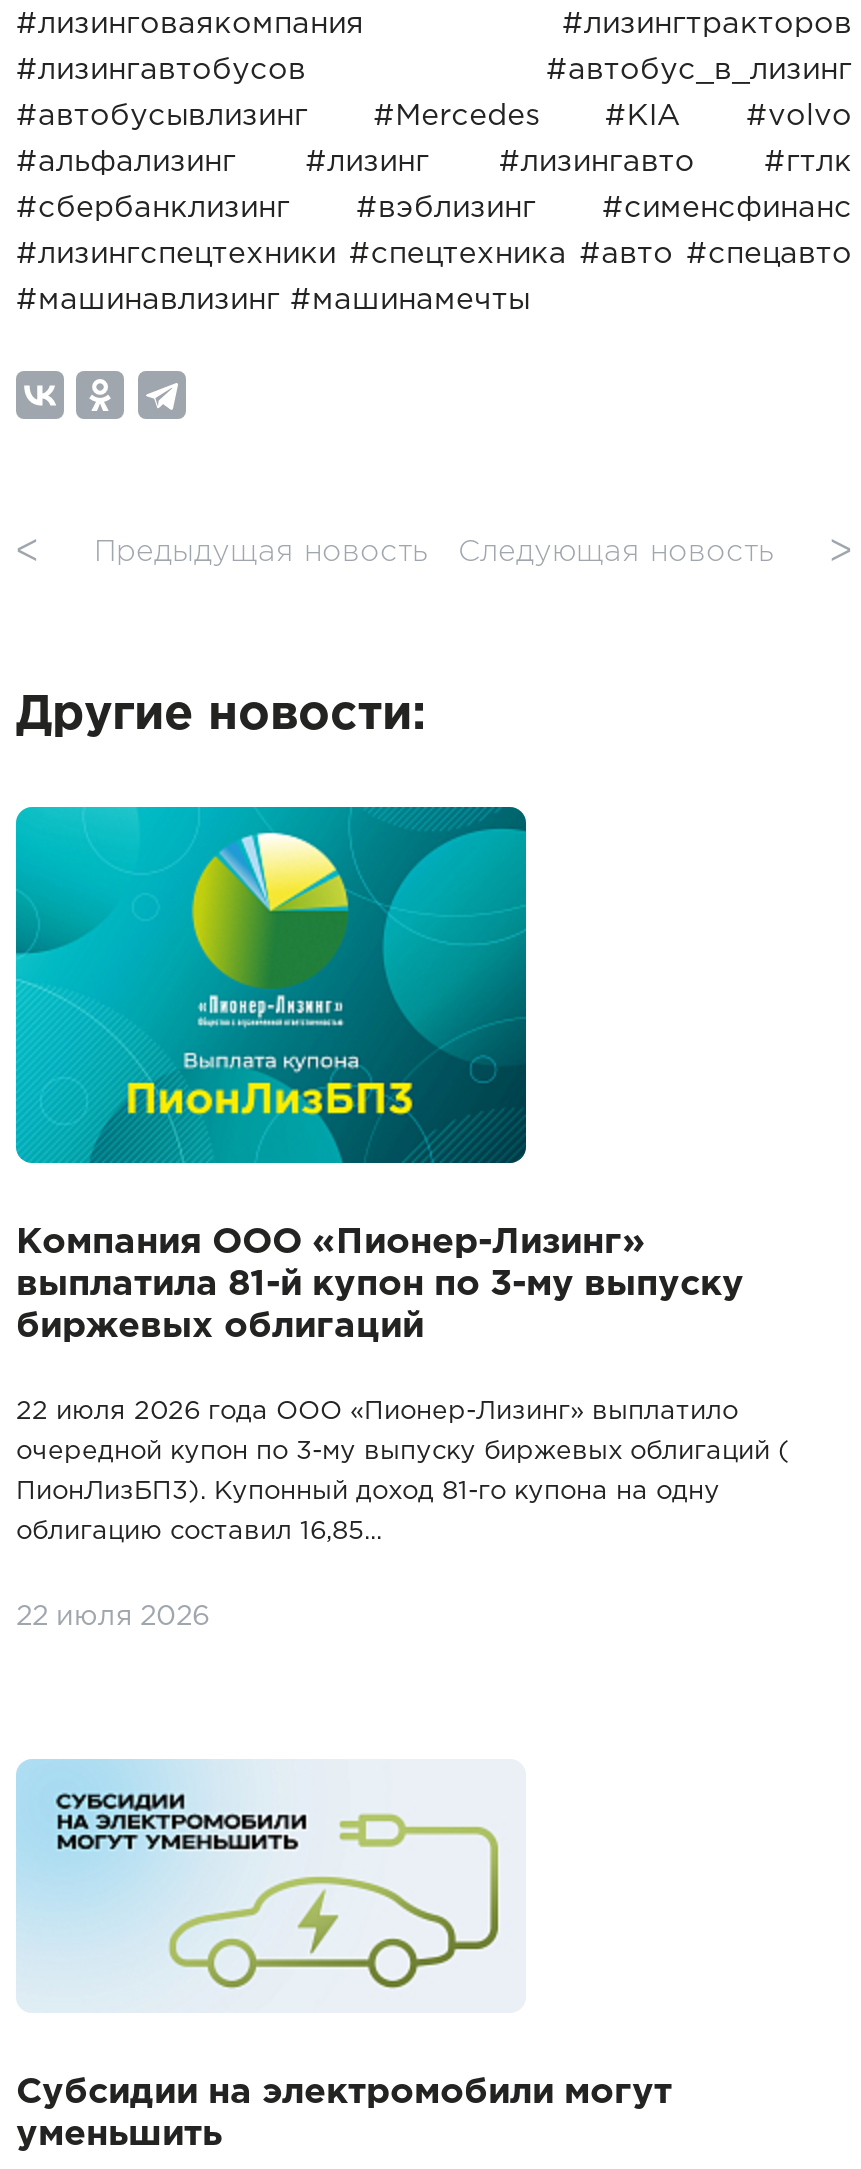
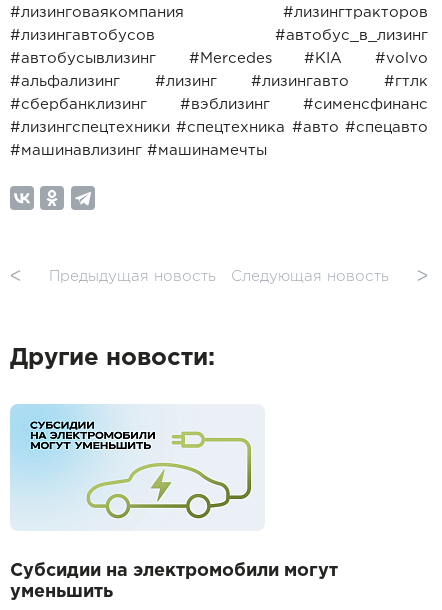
- [image]
- Компания ООО «Пионер-Лизинг»
- выплатила 81-й купон по 3-му выпуску
- биржевых облигаций
- 22 июля 2026 года ООО «Пионер-Лизинг» выплатило
- очередной купон по 3-му выпуску биржевых облигаций (
- ПионЛизБП3). Купонный доход 81-го купона на одну
- облигацию составил 16,85...

- 22 июля 2026
